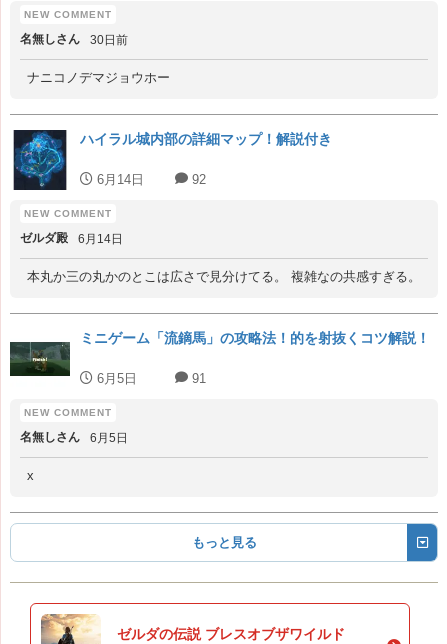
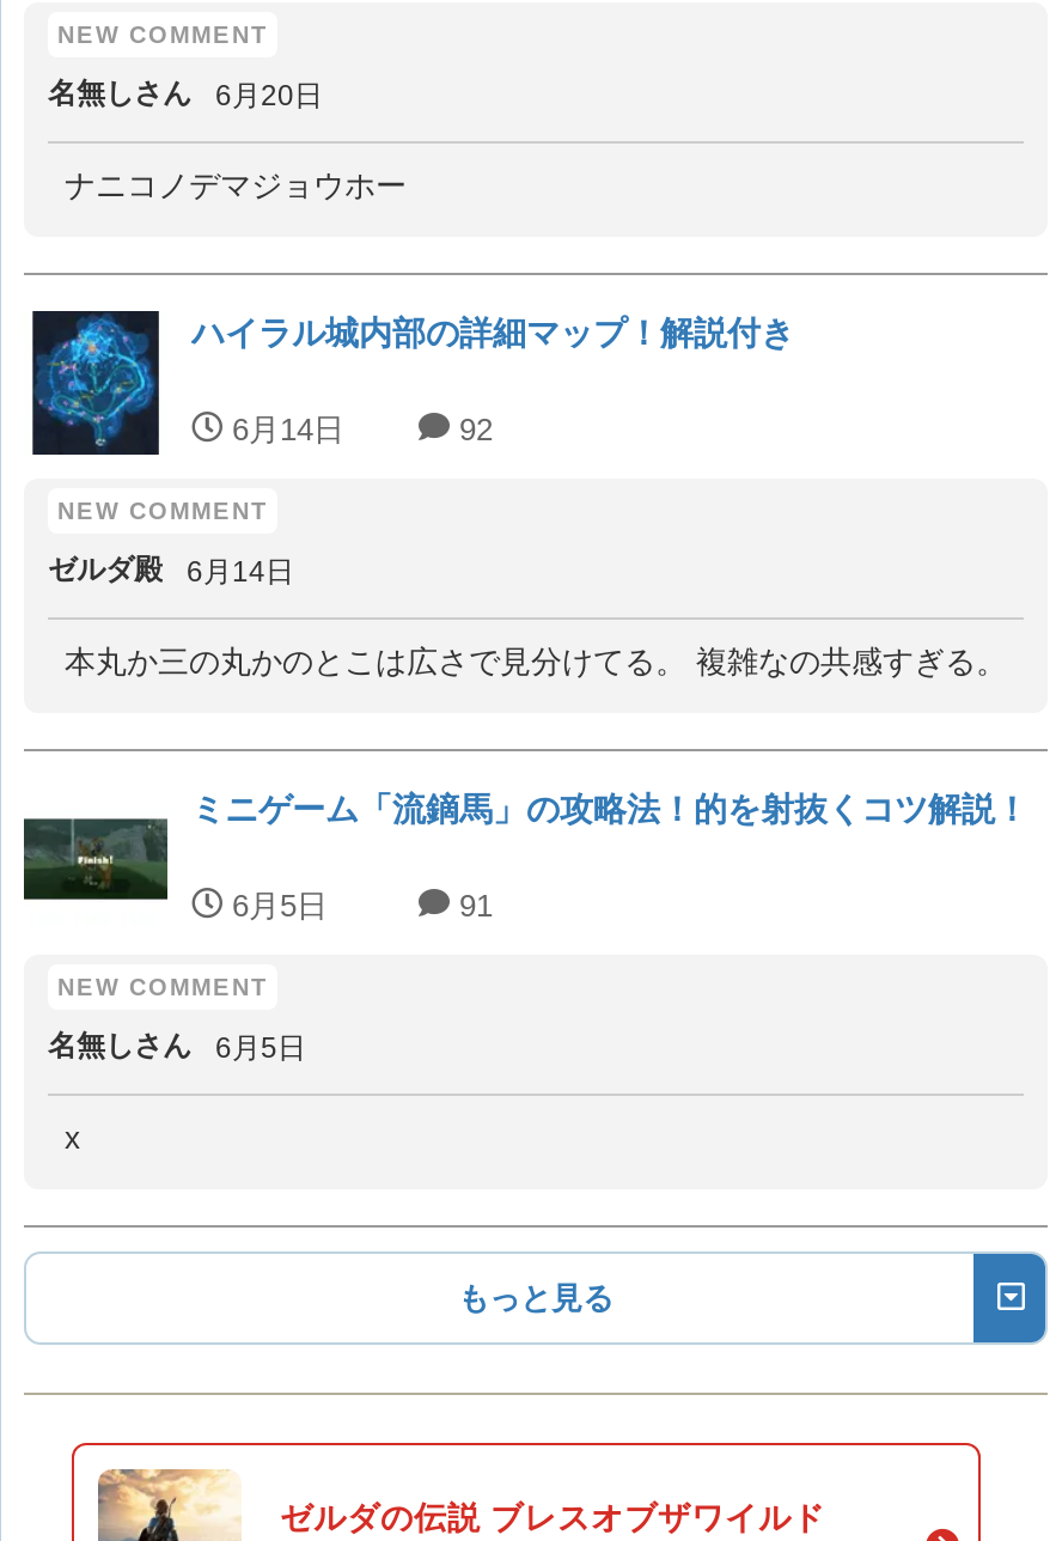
- 名無しさん 30日前
+ 名無しさん 6月20日
